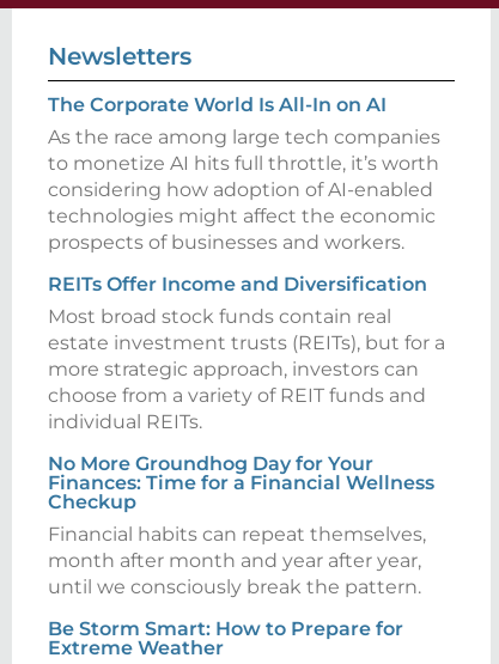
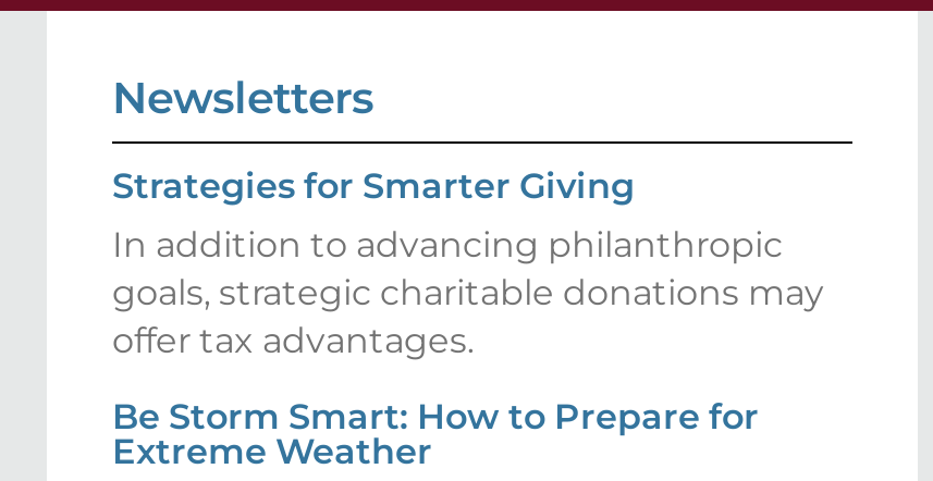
- The Corporate World Is All-In on AI
- As the race among large tech companies
- to monetize AI hits full throttle, it’s worth
- considering how adoption of AI-enabled
- technologies might affect the economic
- prospects of businesses and workers.
- REITs Offer Income and Diversification
- Most broad stock funds contain real
- estate investment trusts (REITs), but for a
- more strategic approach, investors can
- choose from a variety of REIT funds and
- individual REITs.
- No More Groundhog Day for Your
- Finances: Time for a Financial Wellness
- Checkup
- Financial habits can repeat themselves,
- month after month and year after year,
- until we consciously break the pattern.
+ Strategies for Smarter Giving
+ In addition to advancing philanthropic
+ goals, strategic charitable donations may
+ offer tax advantages.
